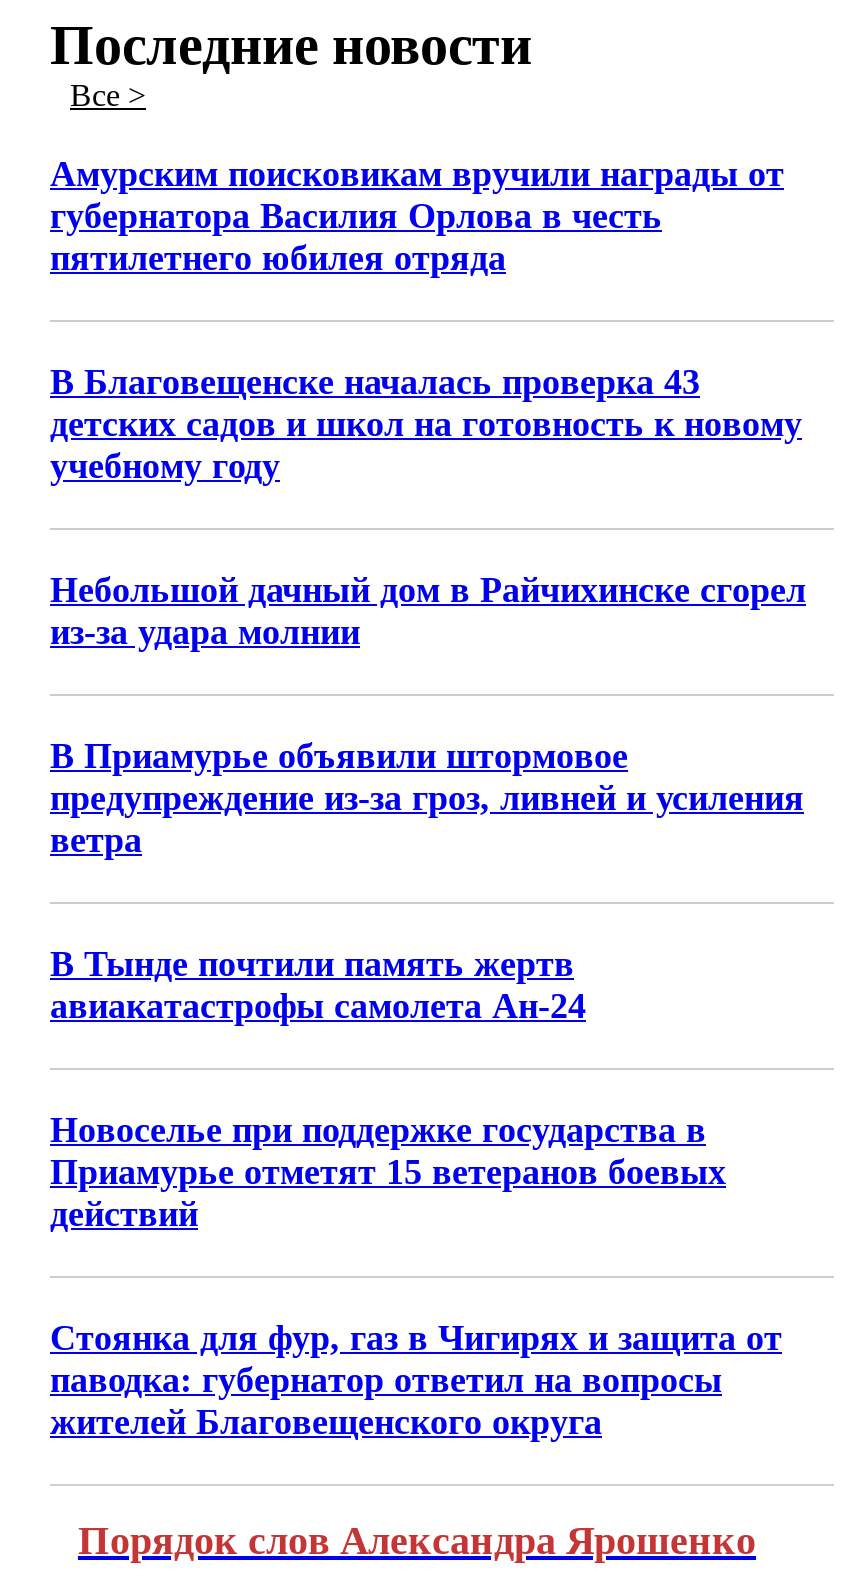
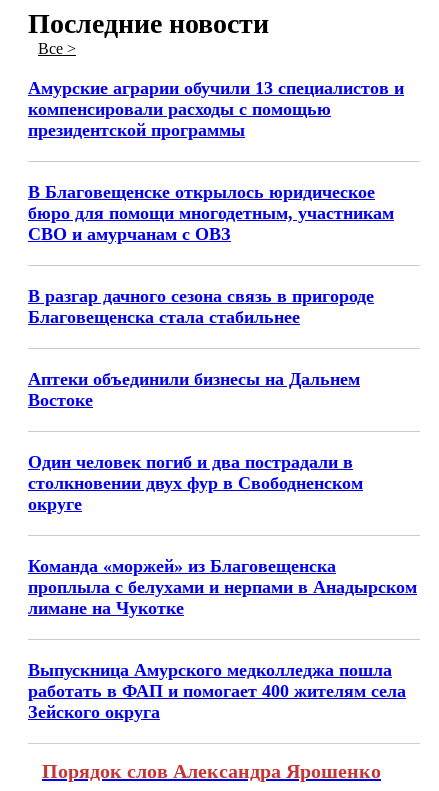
- Амурским поисковикам вручили награды от
- губернатора Василия Орлова в честь
- пятилетнего юбилея отряда
+ Амурские аграрии обучили 13 специалистов и
+ компенсировали расходы с помощью
+ президентской программы

- В Благовещенске началась проверка 43
- детских садов и школ на готовность к новому
- учебному году
+ В Благовещенске открылось юридическое
+ бюро для помощи многодетным, участникам
+ СВО и амурчанам с ОВЗ

- Небольшой дачный дом в Райчихинске сгорел
- из-за удара молнии
+ В разгар дачного сезона связь в пригороде
+ Благовещенска стала стабильнее

- В Приамурье объявили штормовое
- предупреждение из-за гроз, ливней и усиления
- ветра
+ Аптеки объединили бизнесы на Дальнем
+ Востоке

- В Тынде почтили память жертв
- авиакатастрофы самолета Ан-24
+ Один человек погиб и два пострадали в
+ столкновении двух фур в Свободненском
+ округе

- Новоселье при поддержке государства в
- Приамурье отметят 15 ветеранов боевых
- действий
+ Команда «моржей» из Благовещенска
+ проплыла с белухами и нерпами в Анадырском
+ лимане на Чукотке

- Стоянка для фур, газ в Чигирях и защита от
- паводка: губернатор ответил на вопросы
- жителей Благовещенского округа
+ Выпускница Амурского медколледжа пошла
+ работать в ФАП и помогает 400 жителям села
+ Зейского округа
